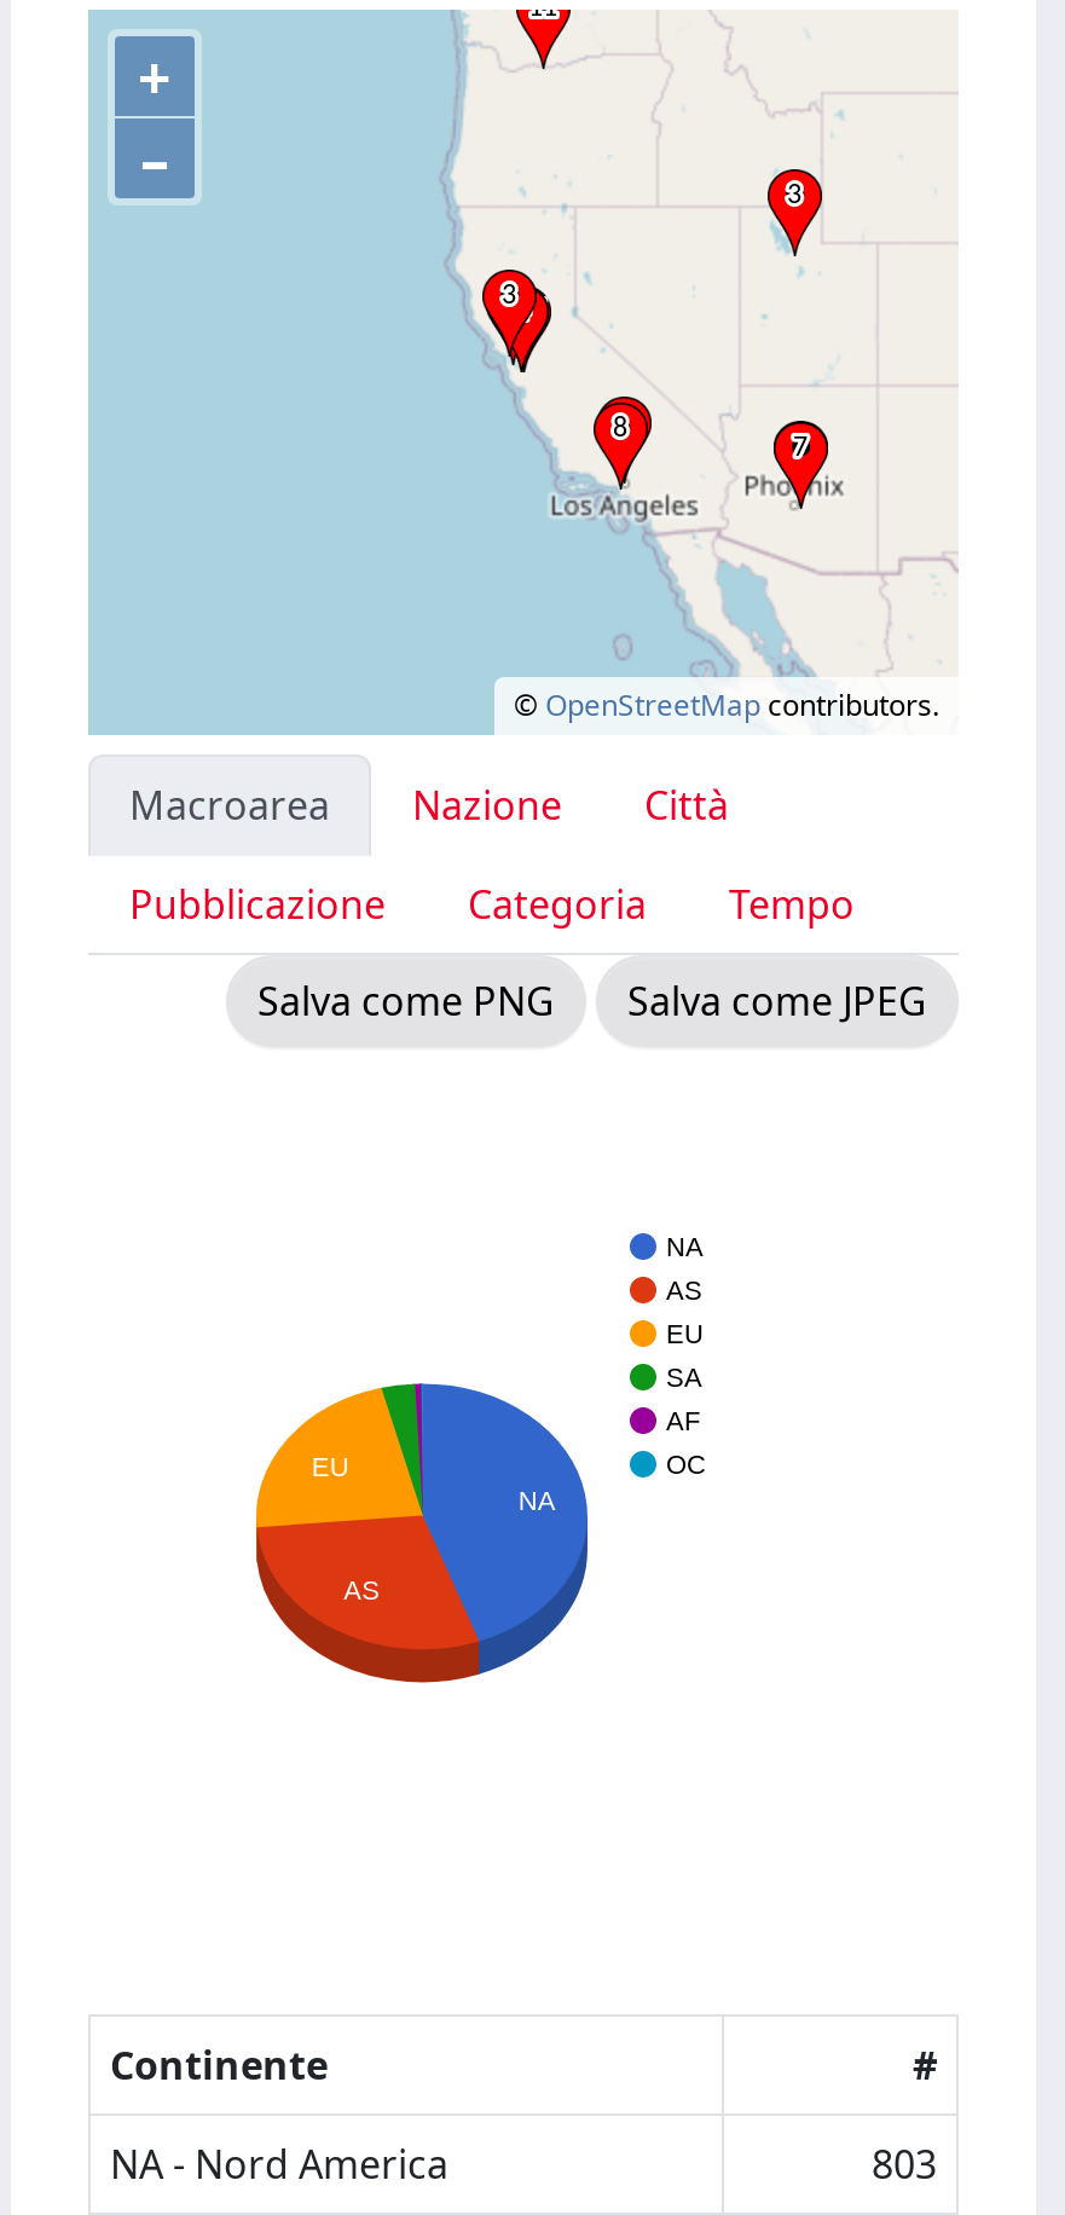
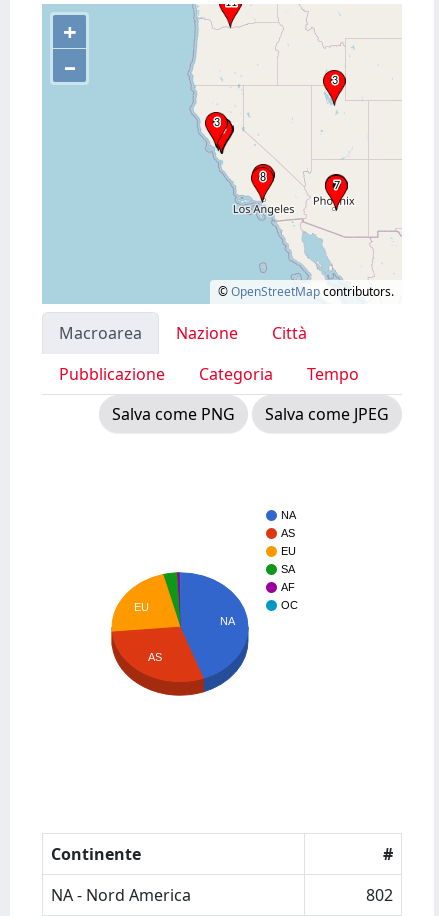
- 803
+ 802
